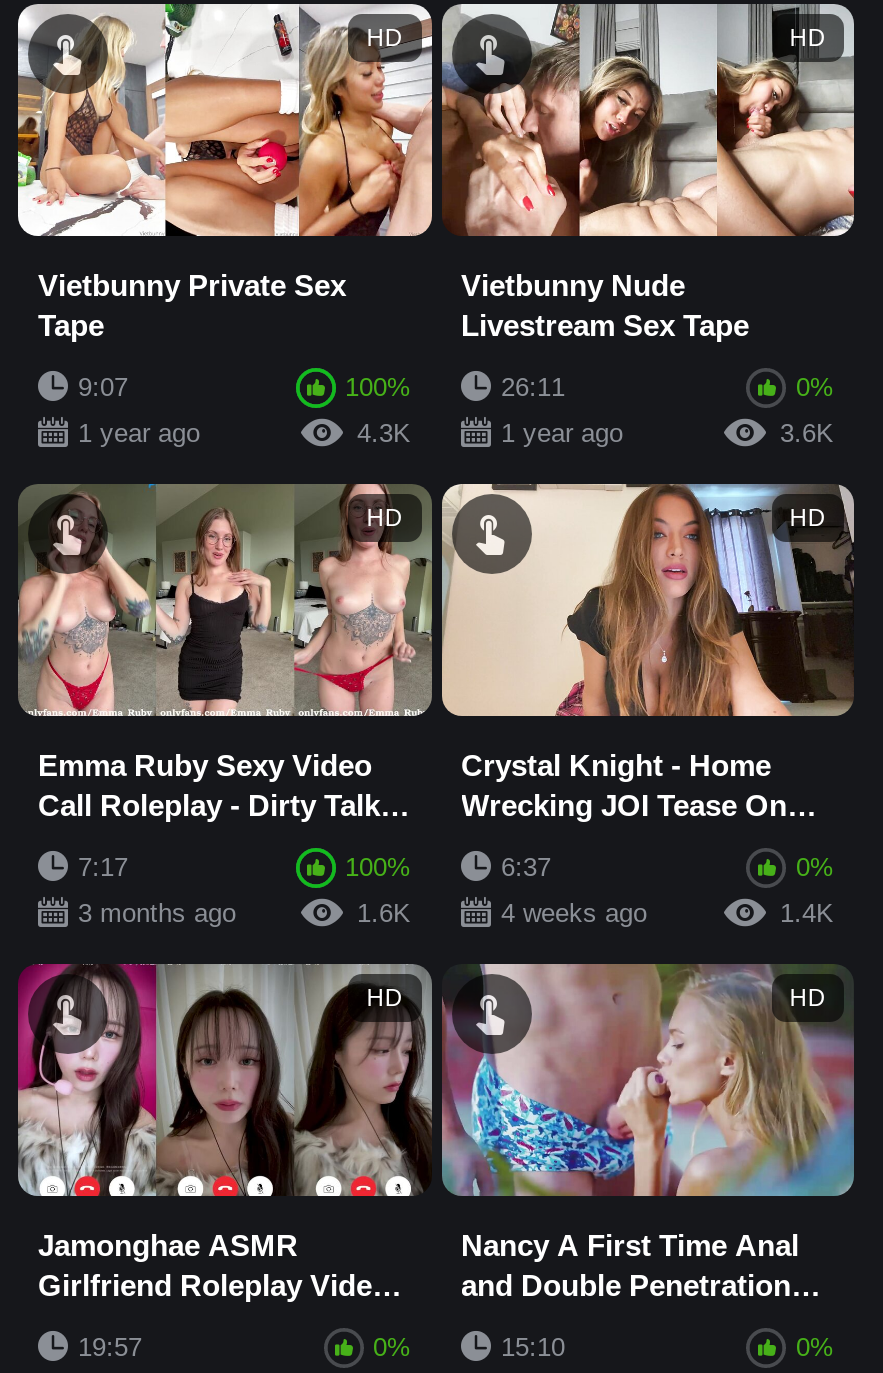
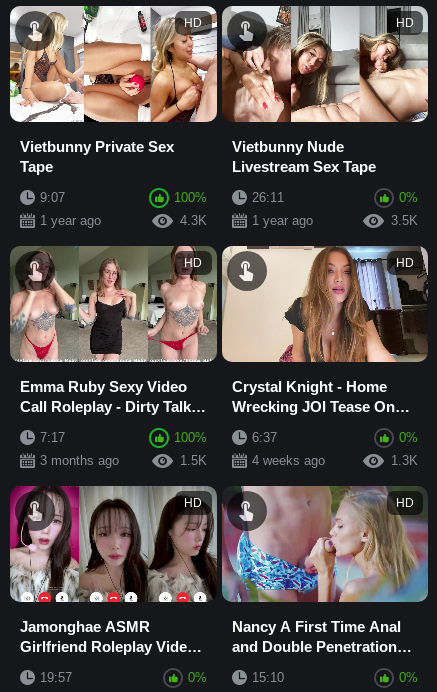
- 3.6K
+ 3.5K

- 1.6K
+ 1.5K

- 1.4K
+ 1.3K
